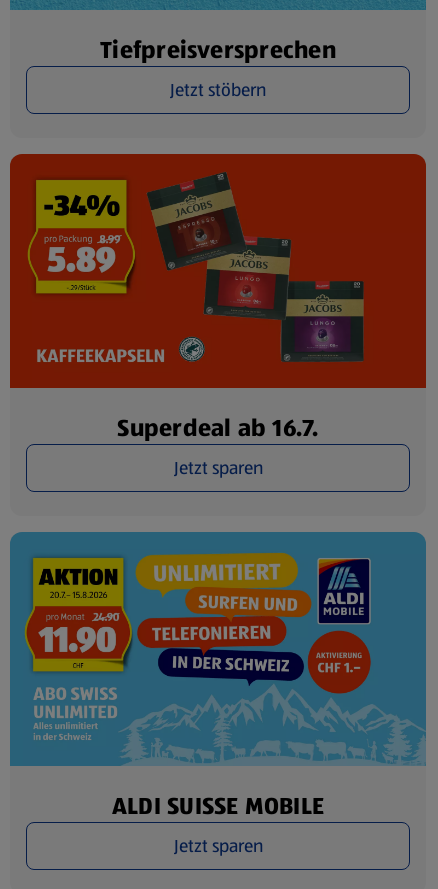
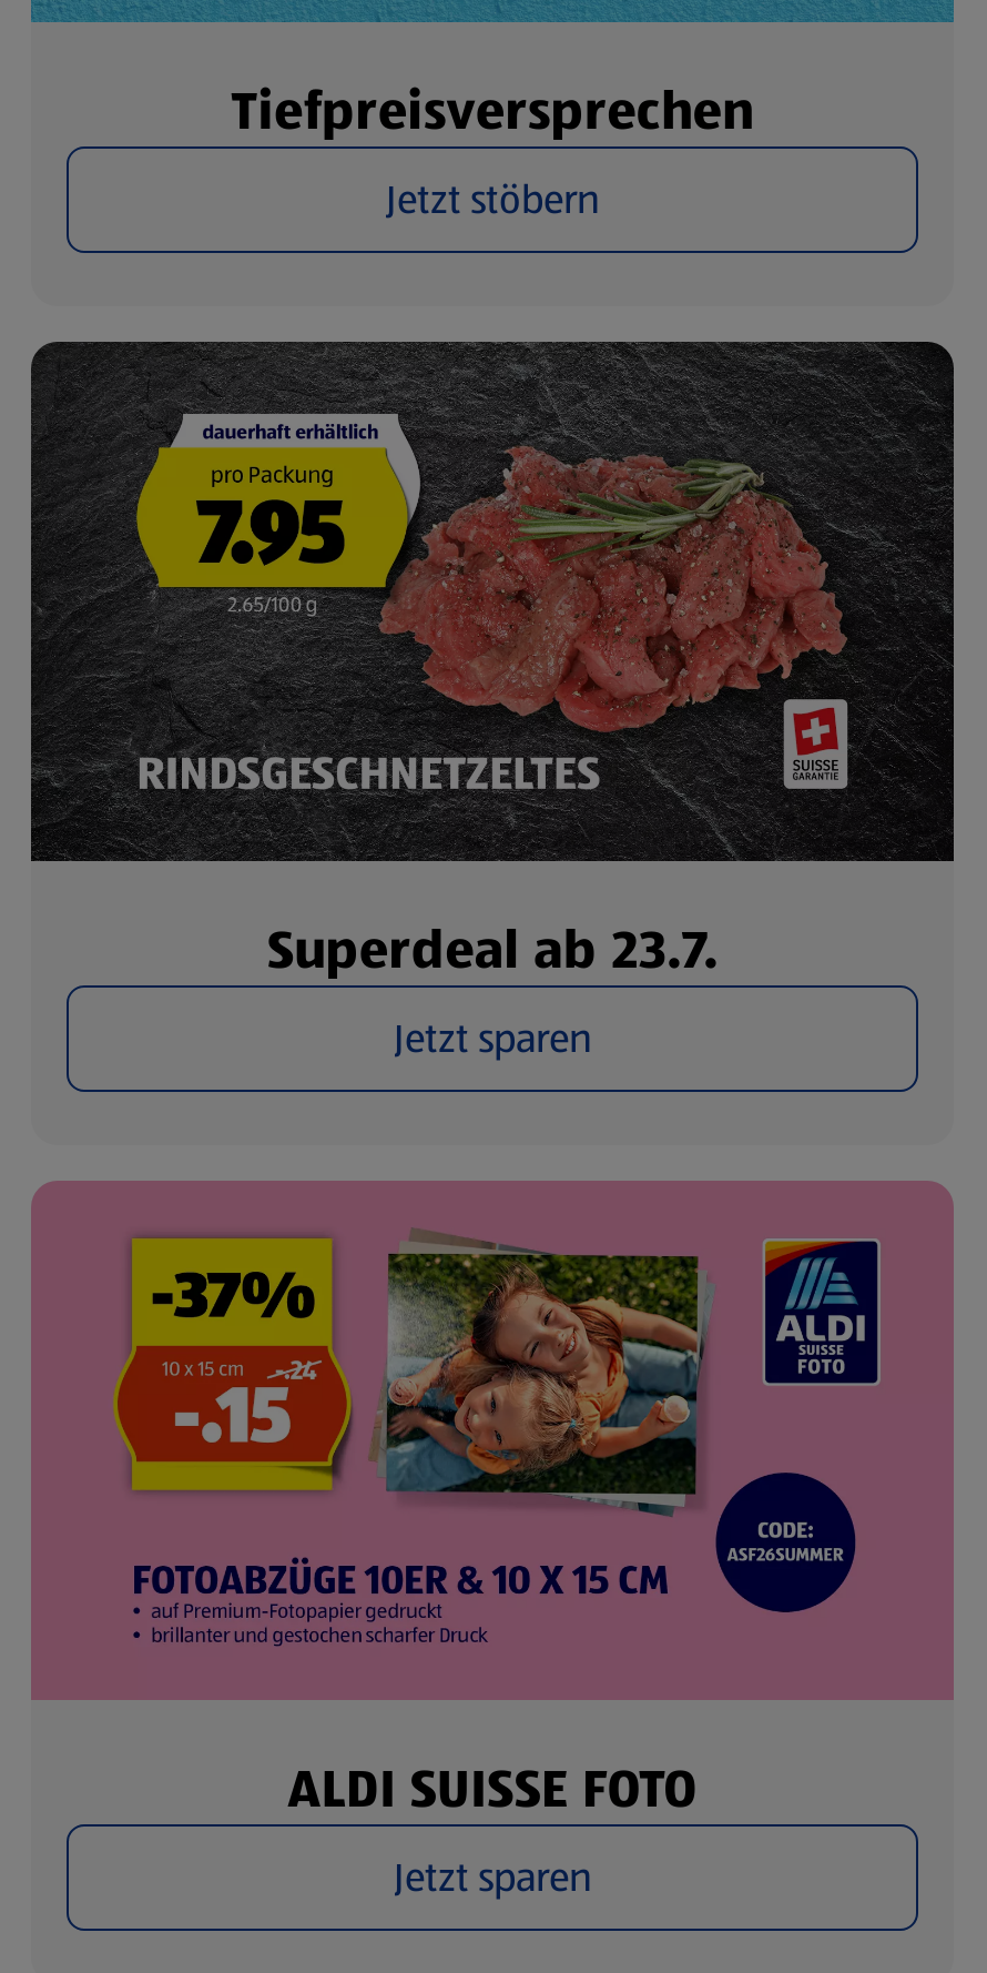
- [image]
- Superdeal ab 16.7.
+ [image]
+ Superdeal ab 23.7.

- [image]
- ALDI SUISSE MOBILE
+ [image]
+ ALDI SUISSE FOTO
